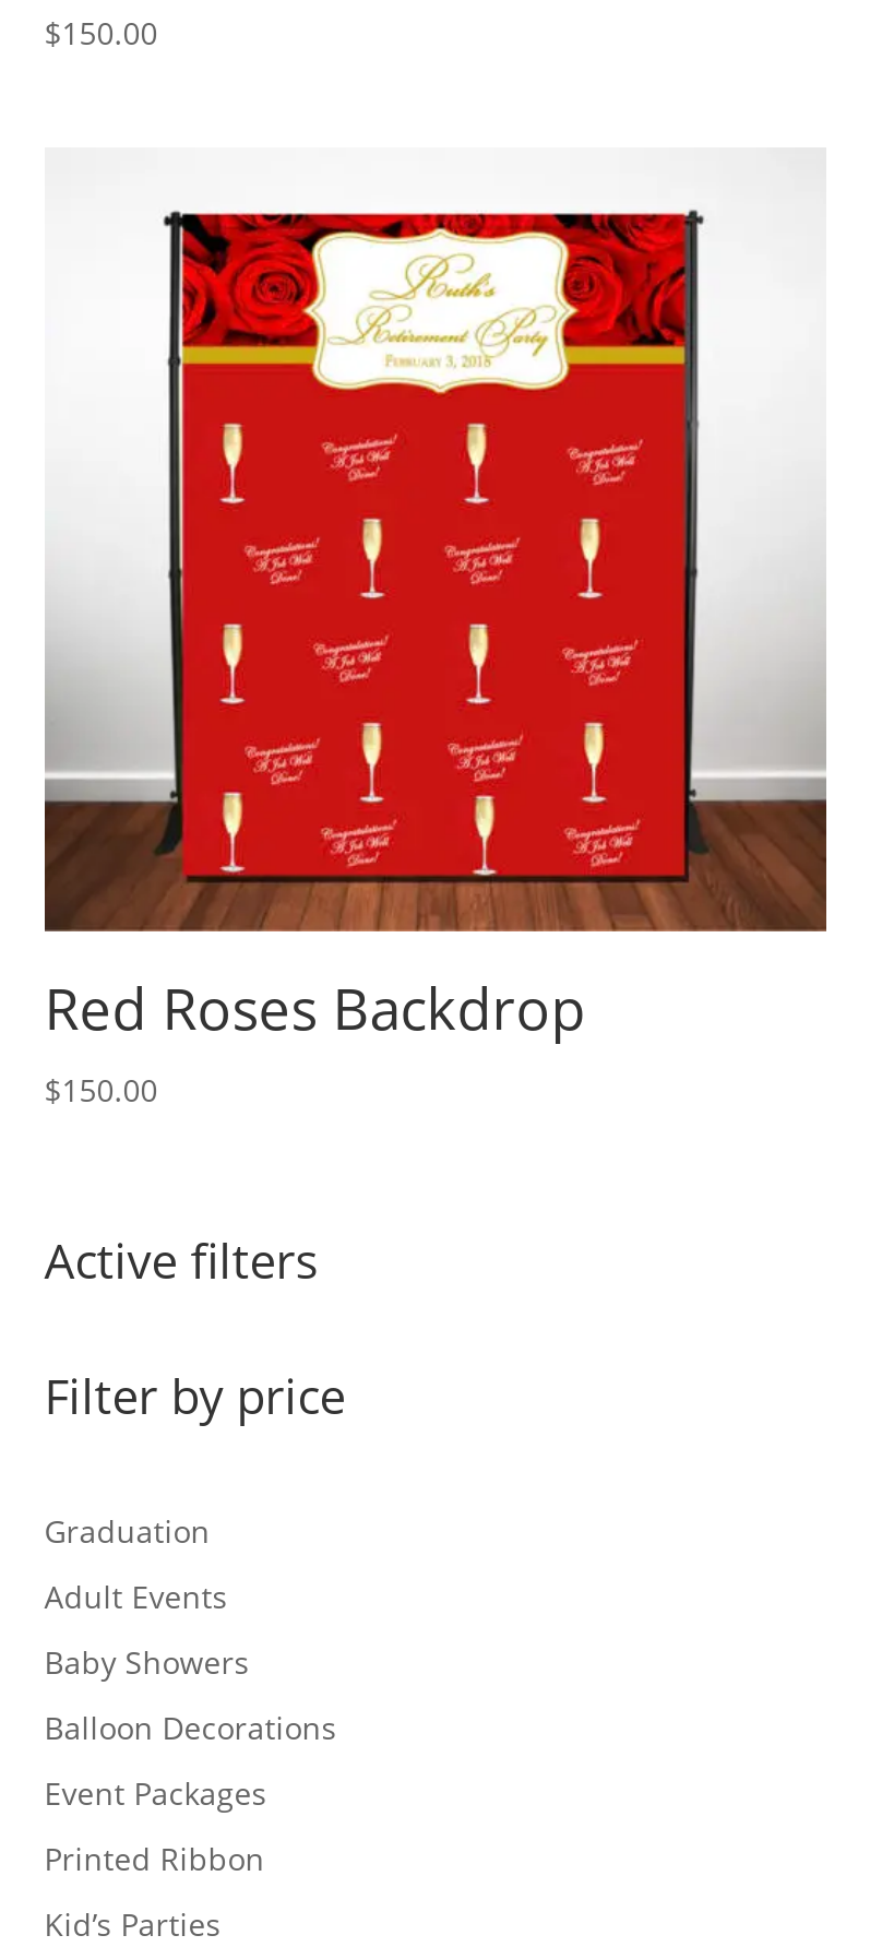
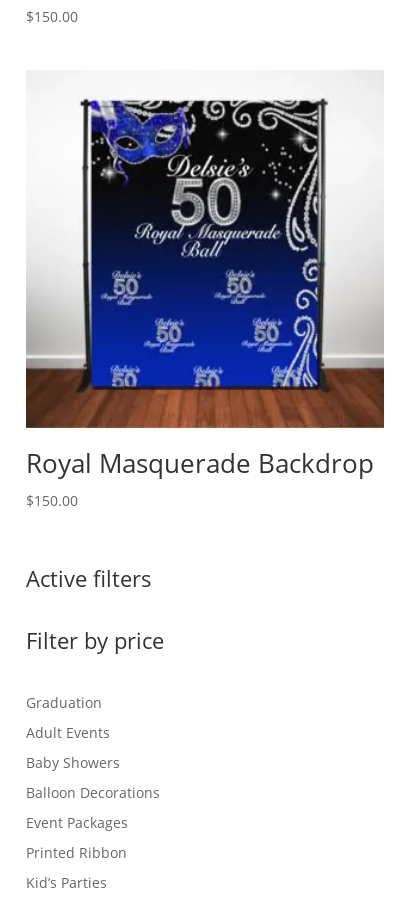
- [image]
- Red Roses Backdrop
+ [image]
+ Royal Masquerade Backdrop
